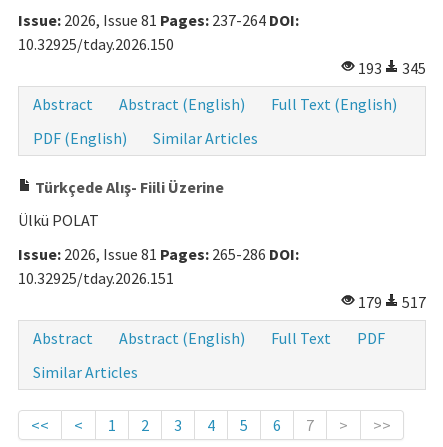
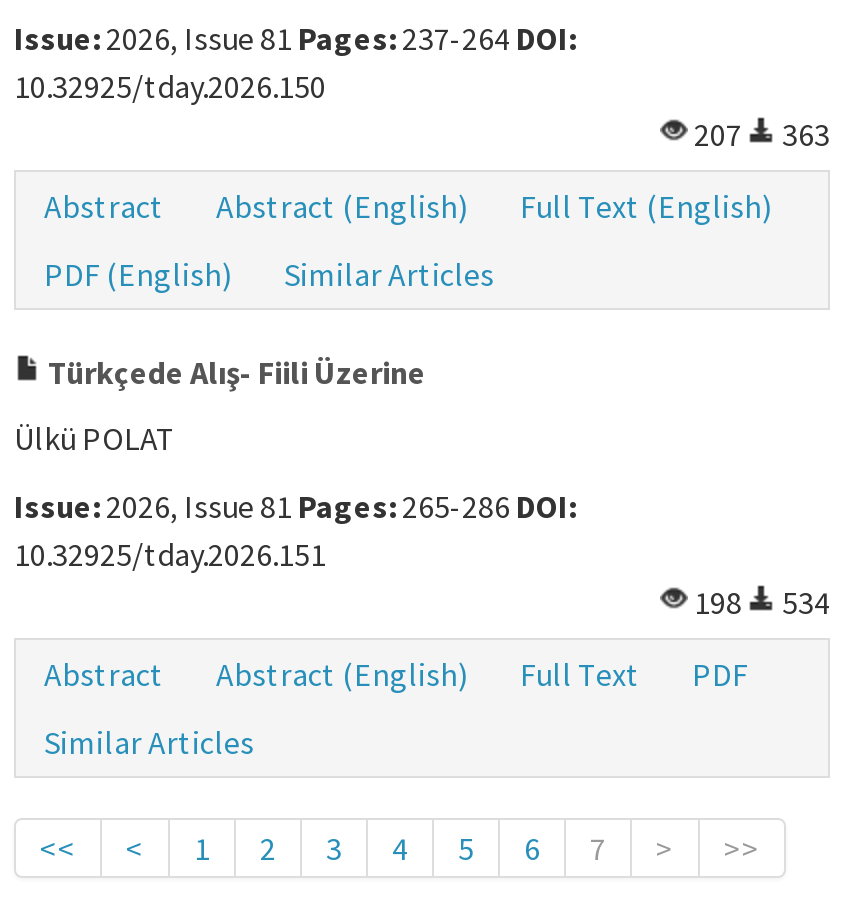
- 193
+ 207

- 345
+ 363

- 179
+ 198

- 517
+ 534
